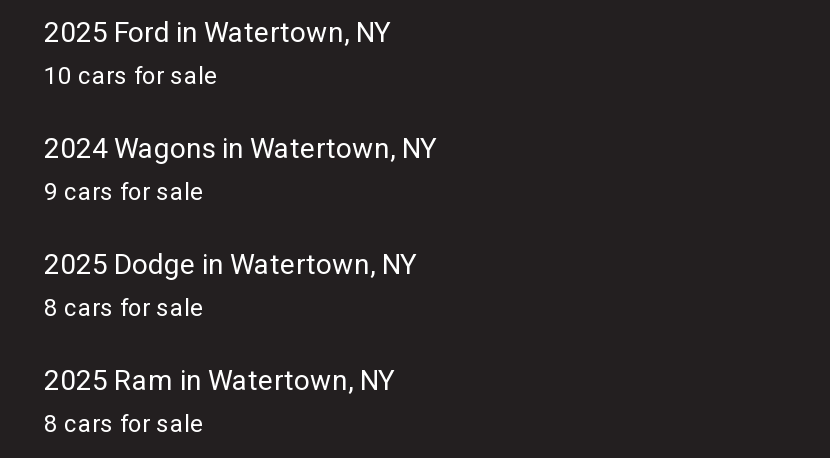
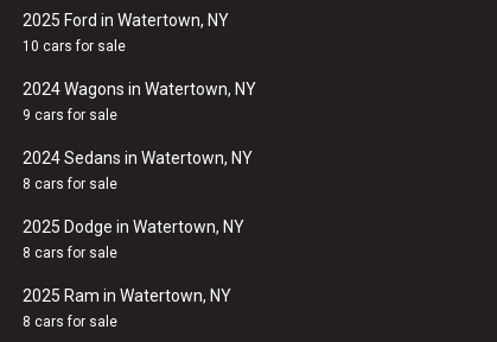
+ 2024 Sedans in Watertown, NY
+ 8 cars for sale
